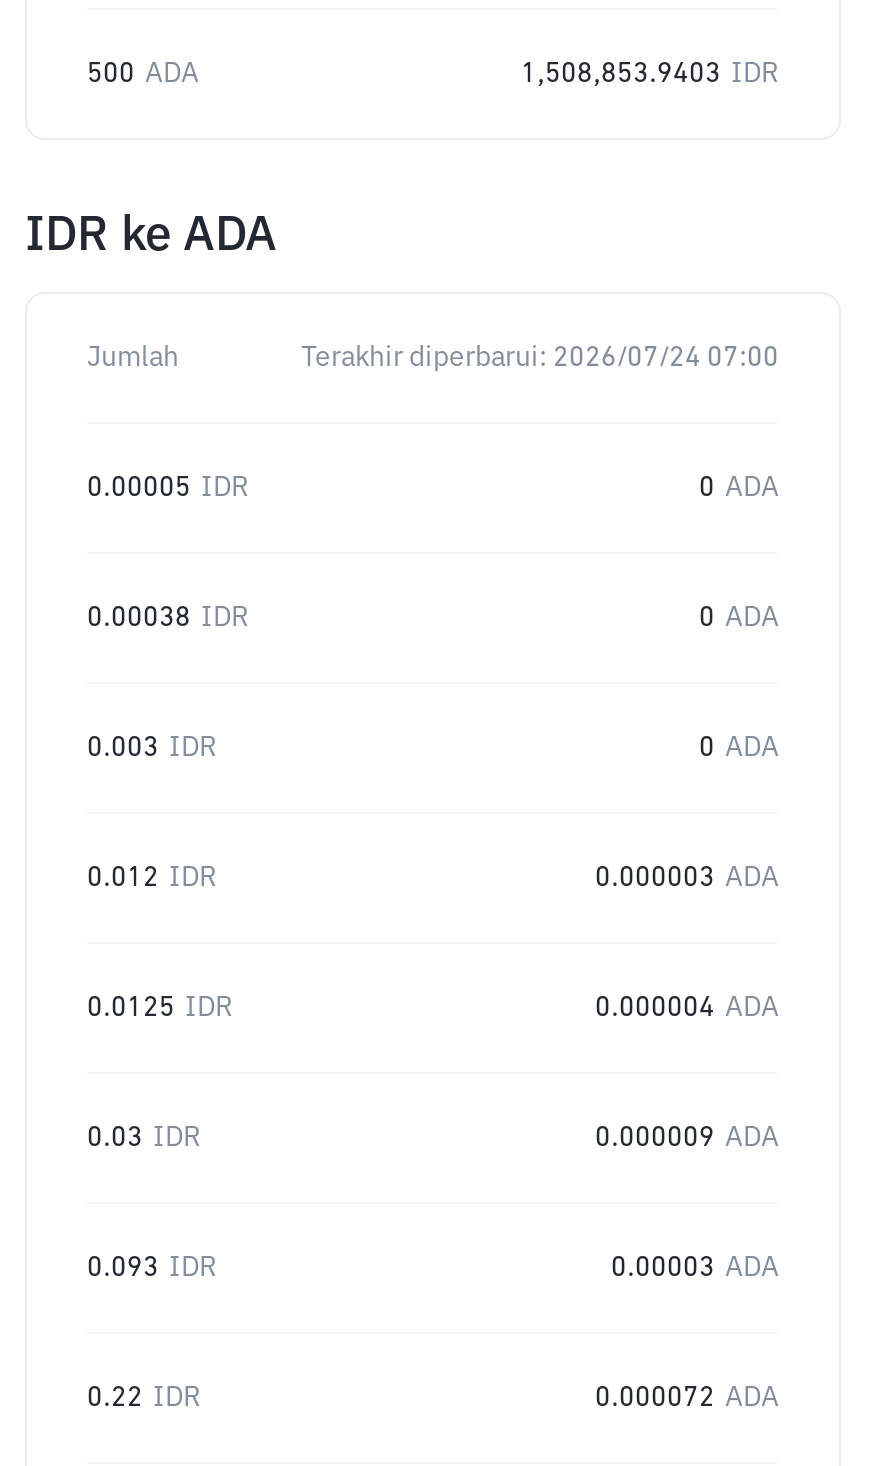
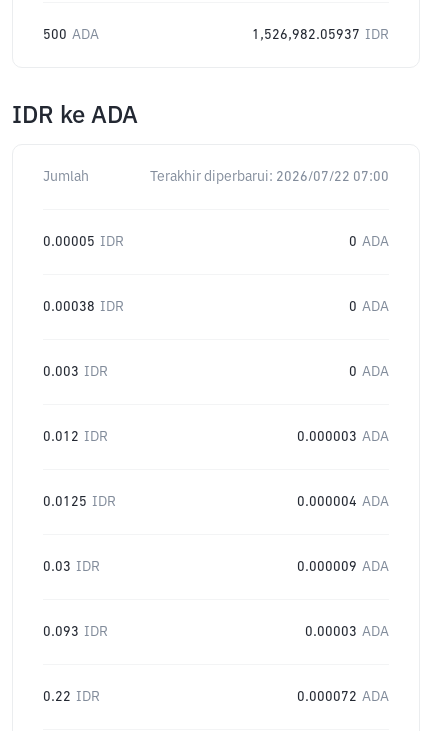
- 1,508,853.9403 IDR
+ 1,526,982.05937 IDR

- Terakhir diperbarui: 2026/07/24 07:00
+ Terakhir diperbarui: 2026/07/22 07:00
